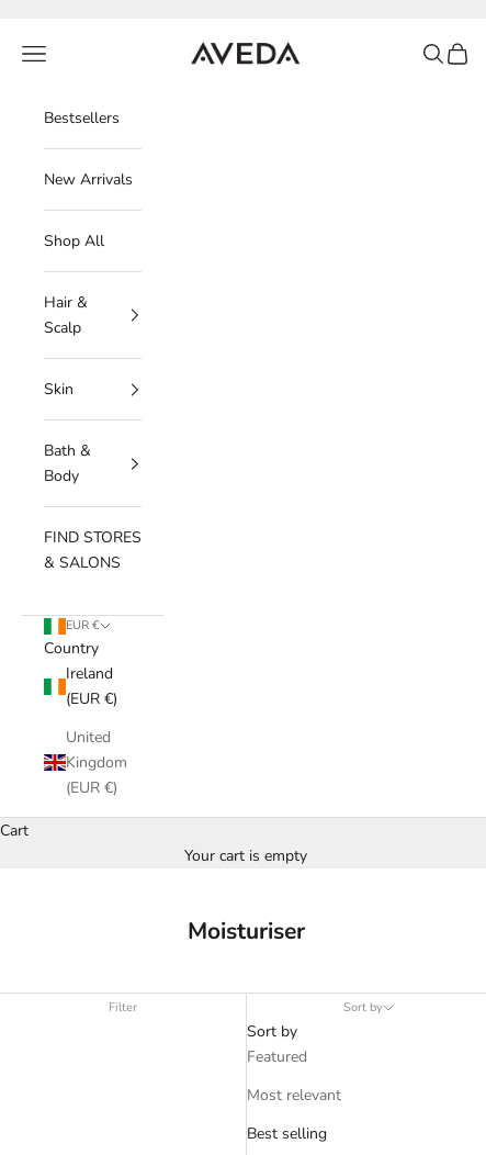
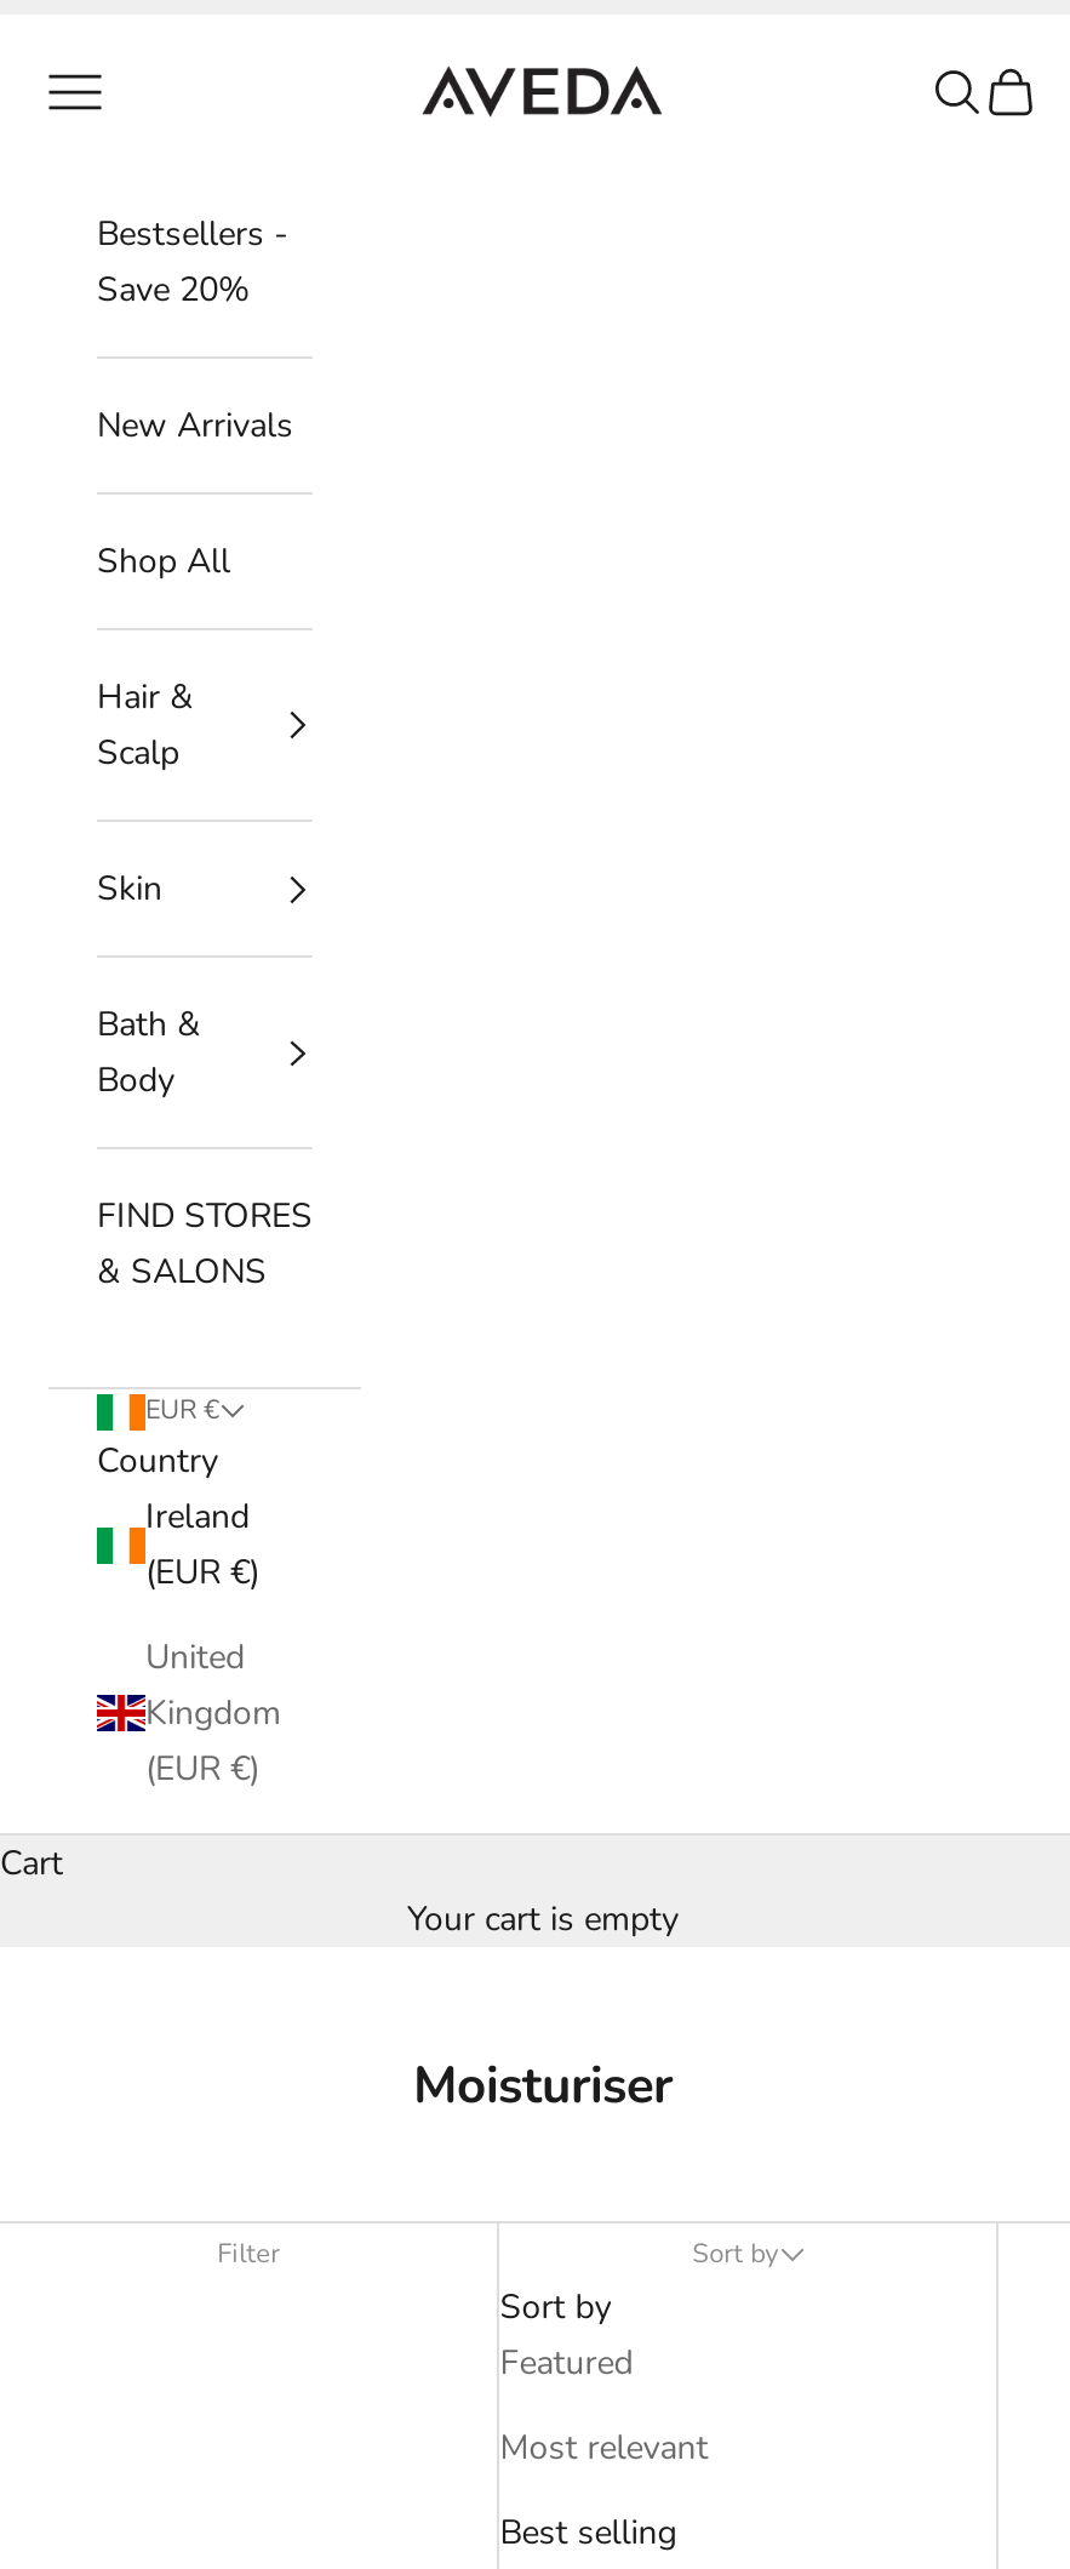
- Bestsellers
+ Bestsellers -
+ Save 20%
